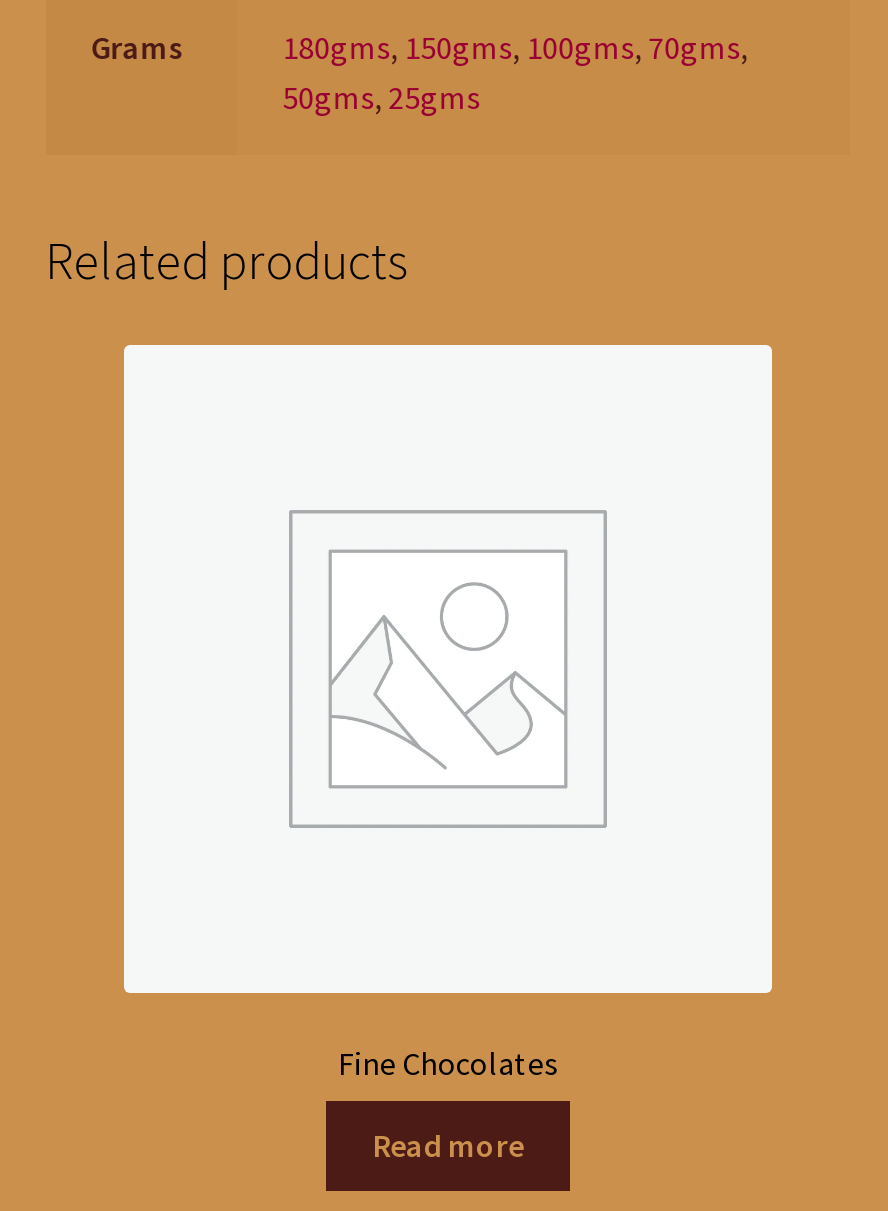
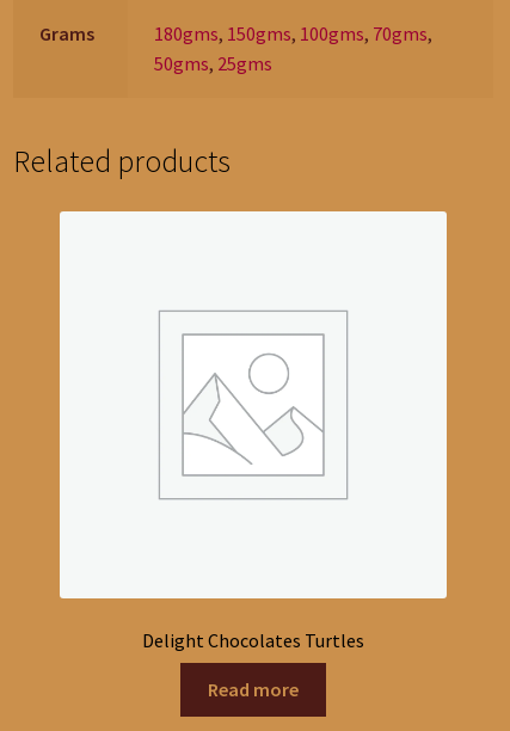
- Fine Chocolates
+ Delight Chocolates Turtles
